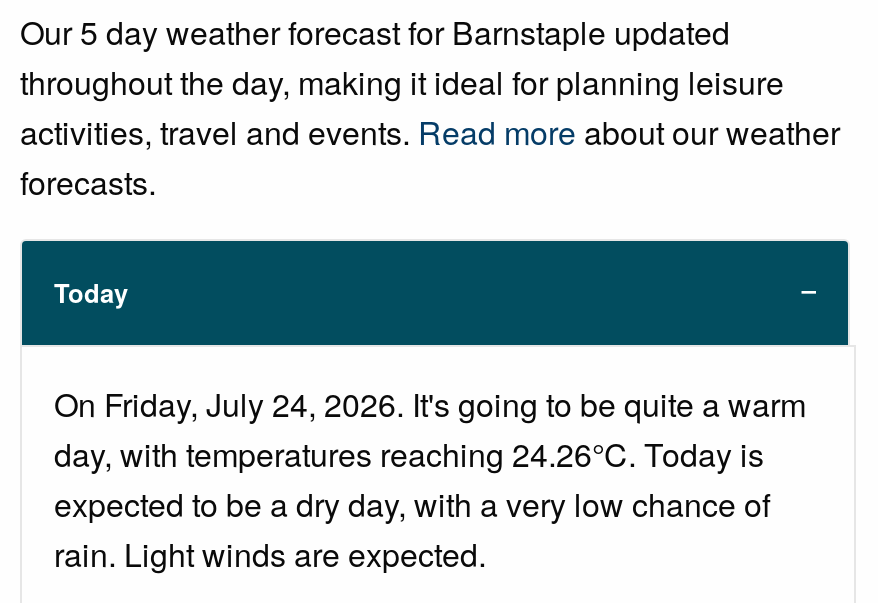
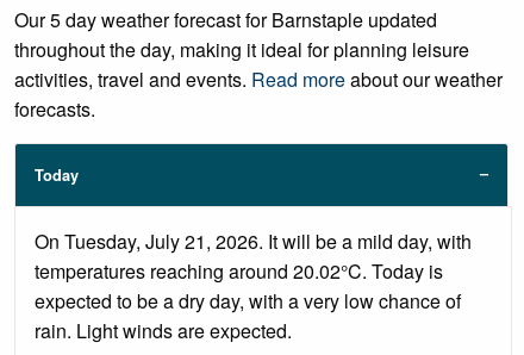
- On Friday, July 24, 2026. It's going to be quite a warm
- day, with temperatures reaching 24.26°C. Today is
+ On Tuesday, July 21, 2026. It will be a mild day, with
+ temperatures reaching around 20.02°C. Today is
